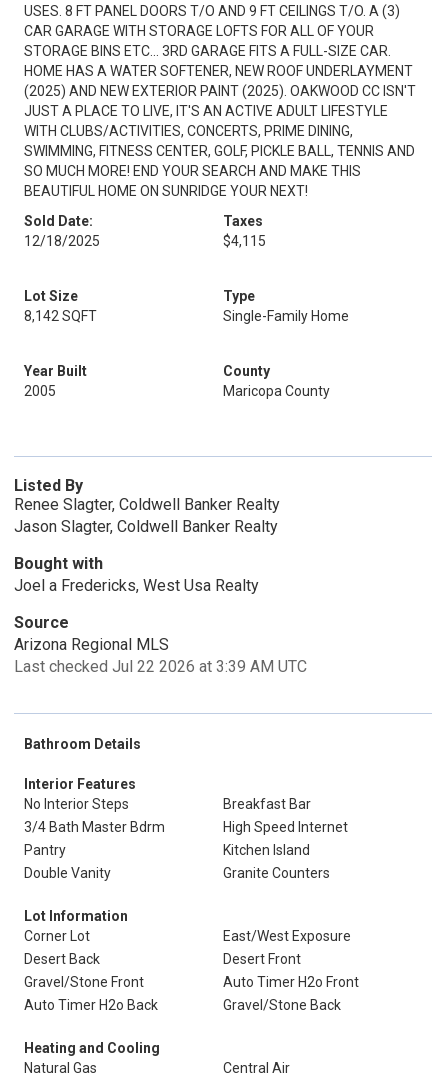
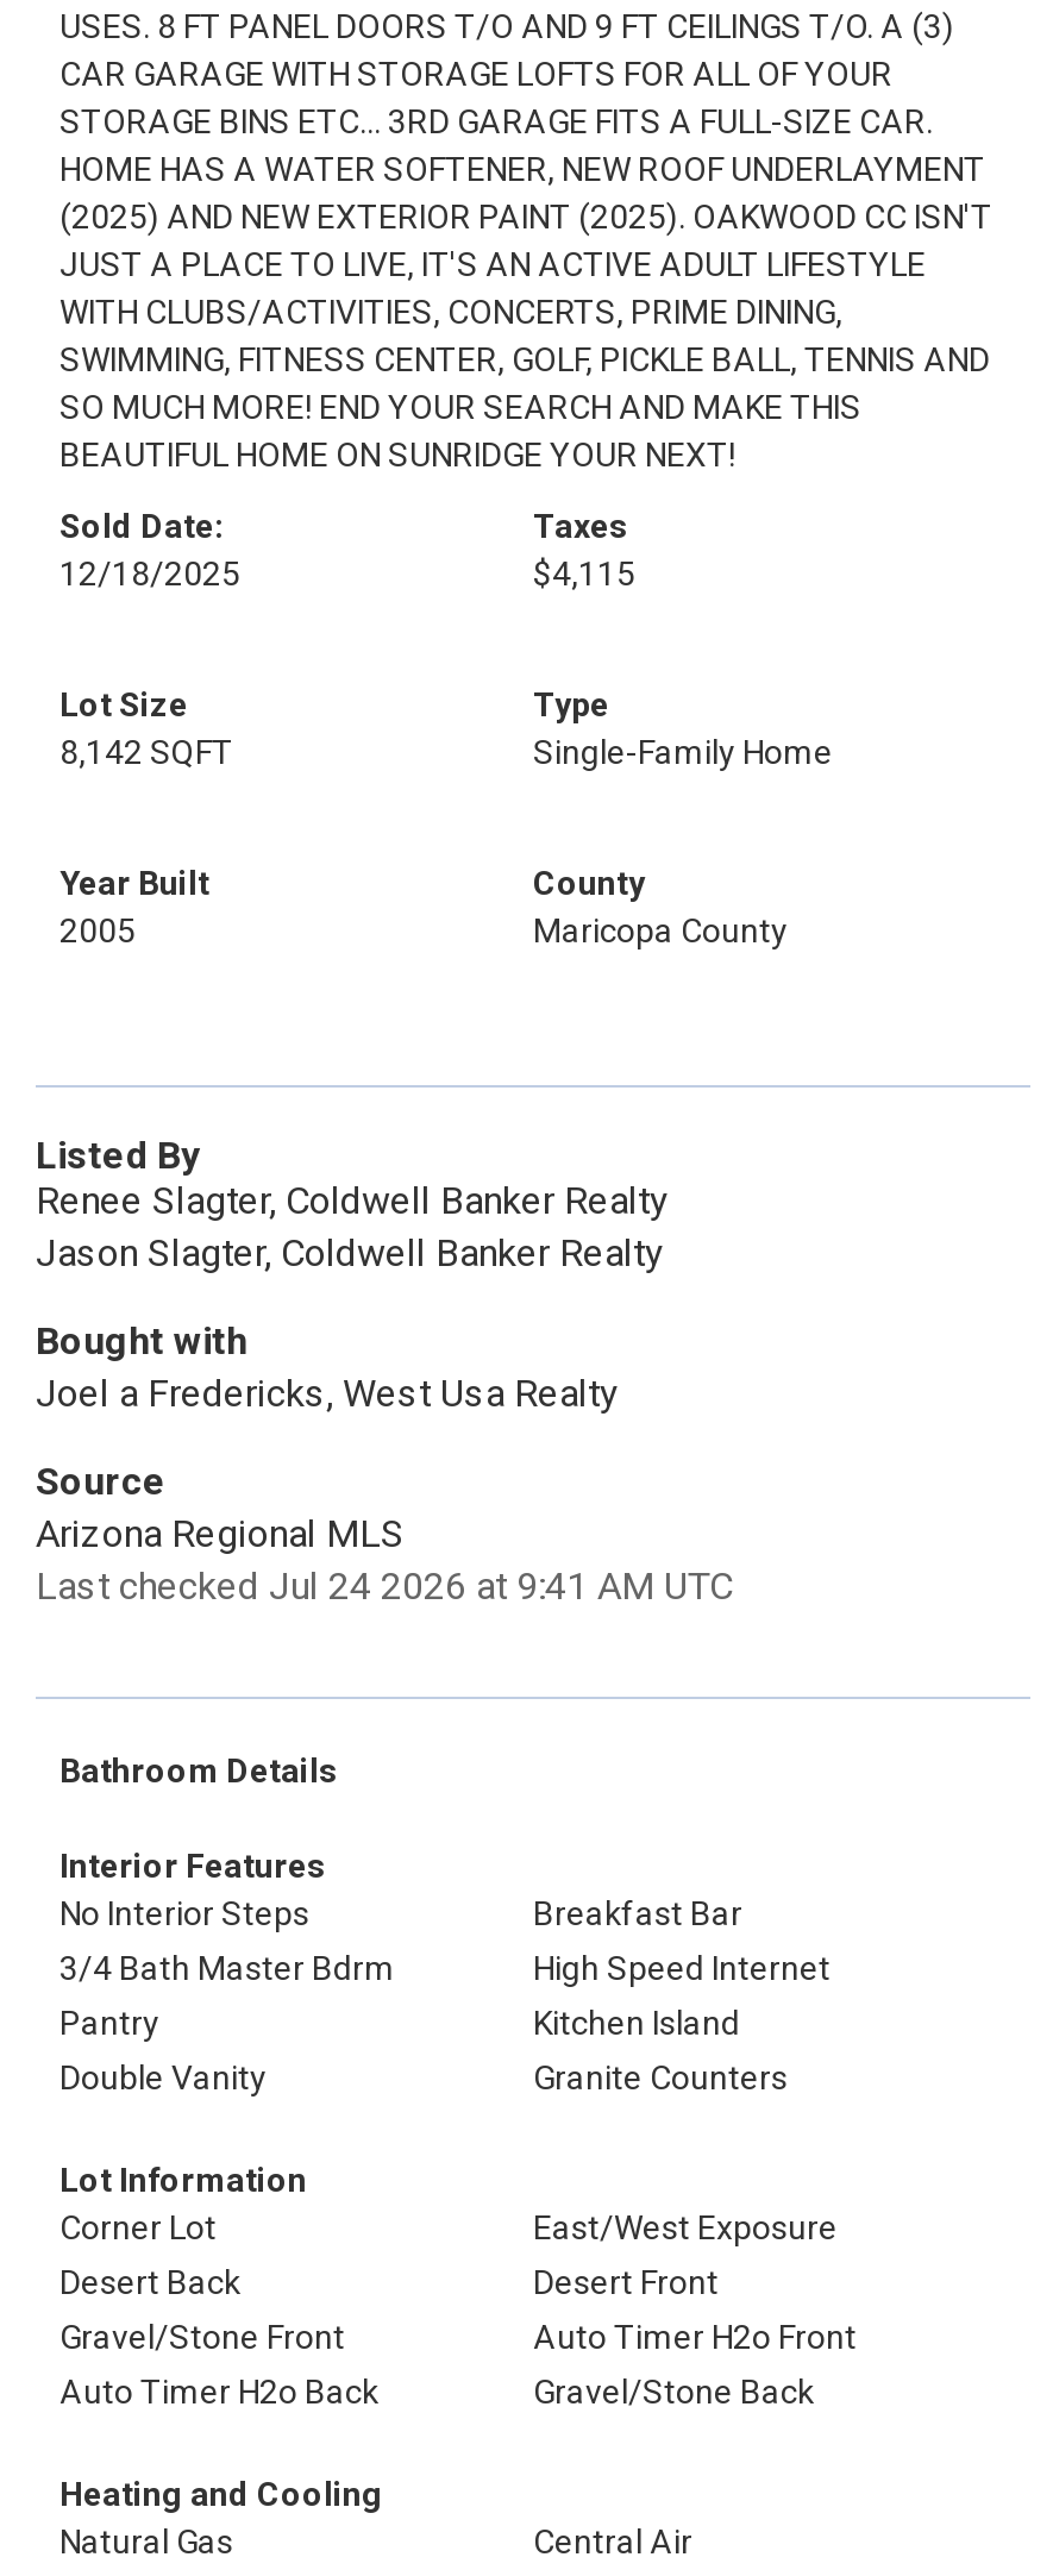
- Last checked Jul 22 2026 at 3:39 AM UTC
+ Last checked Jul 24 2026 at 9:41 AM UTC
